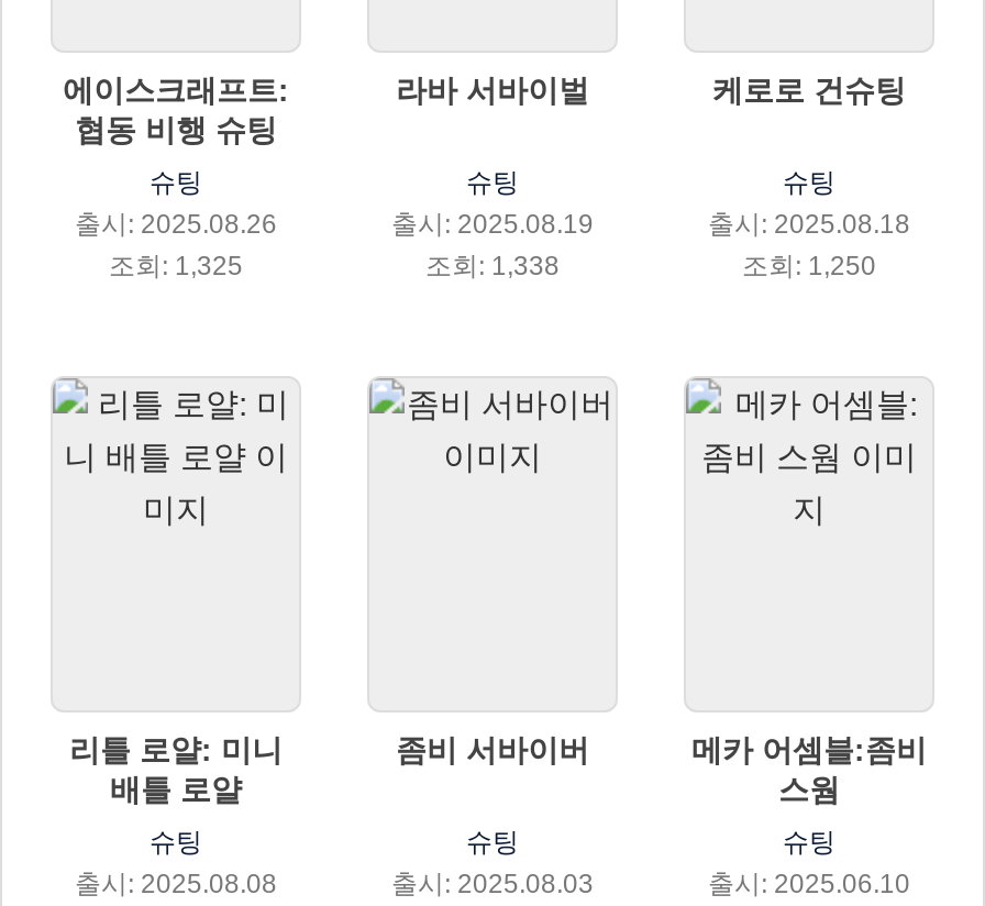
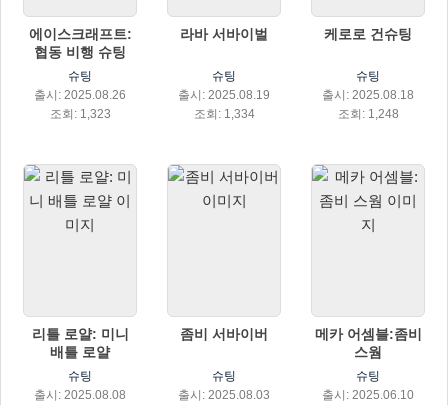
- 조회: 1,325
+ 조회: 1,323

- 조회: 1,338
+ 조회: 1,334

- 조회: 1,250
+ 조회: 1,248
